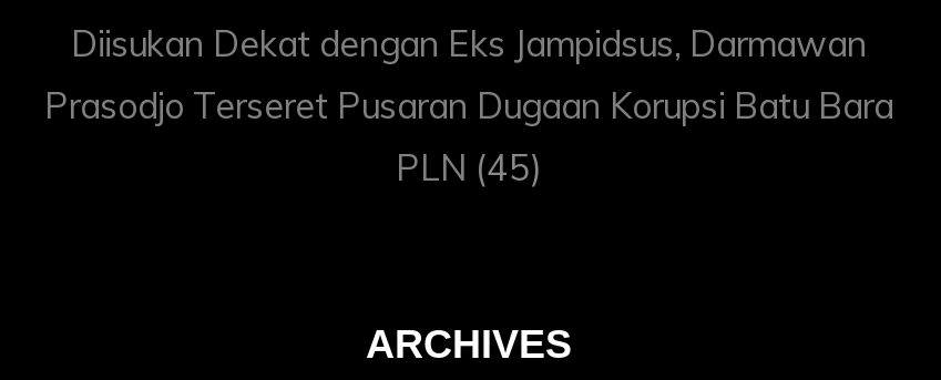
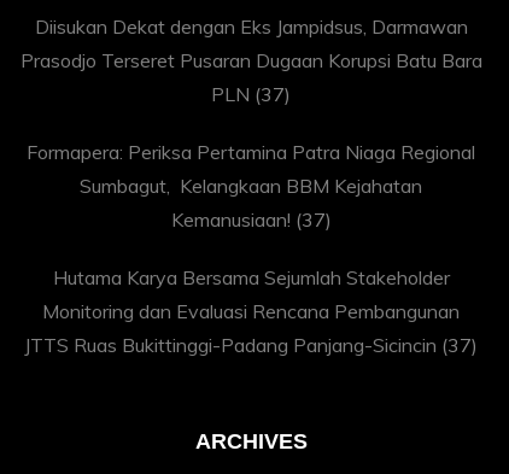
- PLN (45)
+ PLN (37)
+ Formapera: Periksa Pertamina Patra Niaga Regional
+ Sumbagut, Kelangkaan BBM Kejahatan
+ Kemanusiaan! (37)
+ Hutama Karya Bersama Sejumlah Stakeholder
+ Monitoring dan Evaluasi Rencana Pembangunan
+ JTTS Ruas Bukittinggi-Padang Panjang-Sicincin (37)
